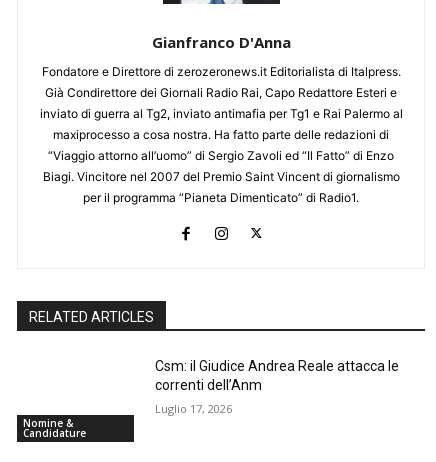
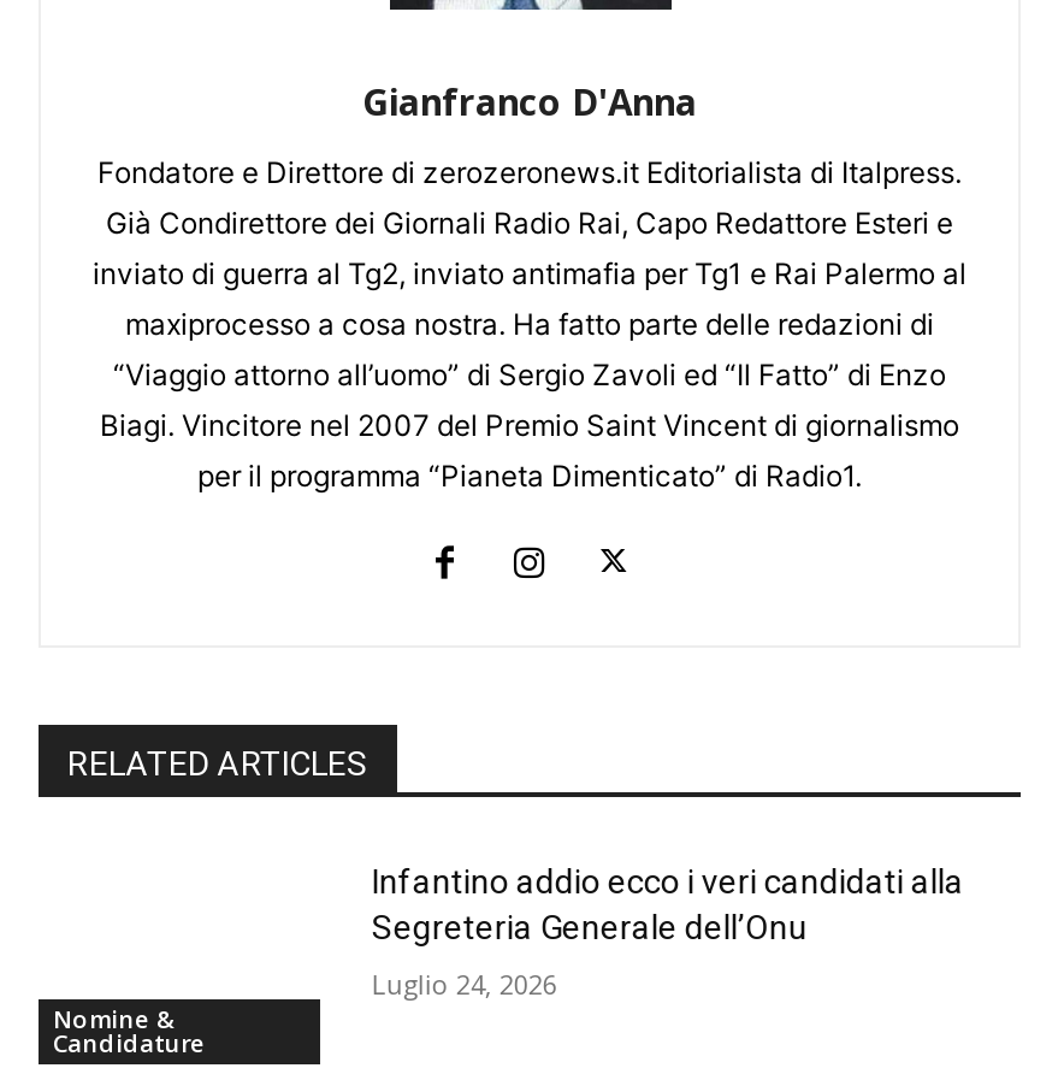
- Csm: il Giudice Andrea Reale attacca le
- correnti dell’Anm
+ Infantino addio ecco i veri candidati alla
+ Segreteria Generale dell’Onu

- Luglio 17, 2026
+ Luglio 24, 2026
